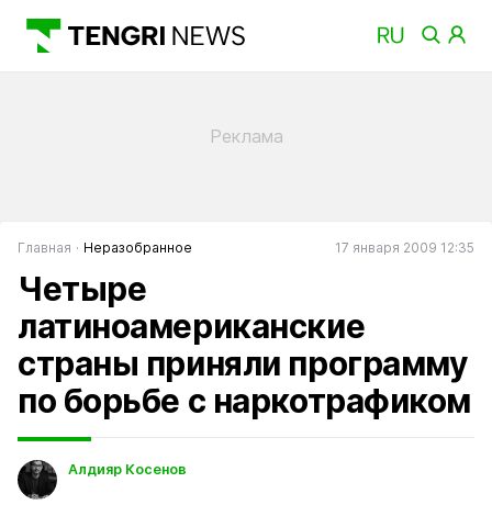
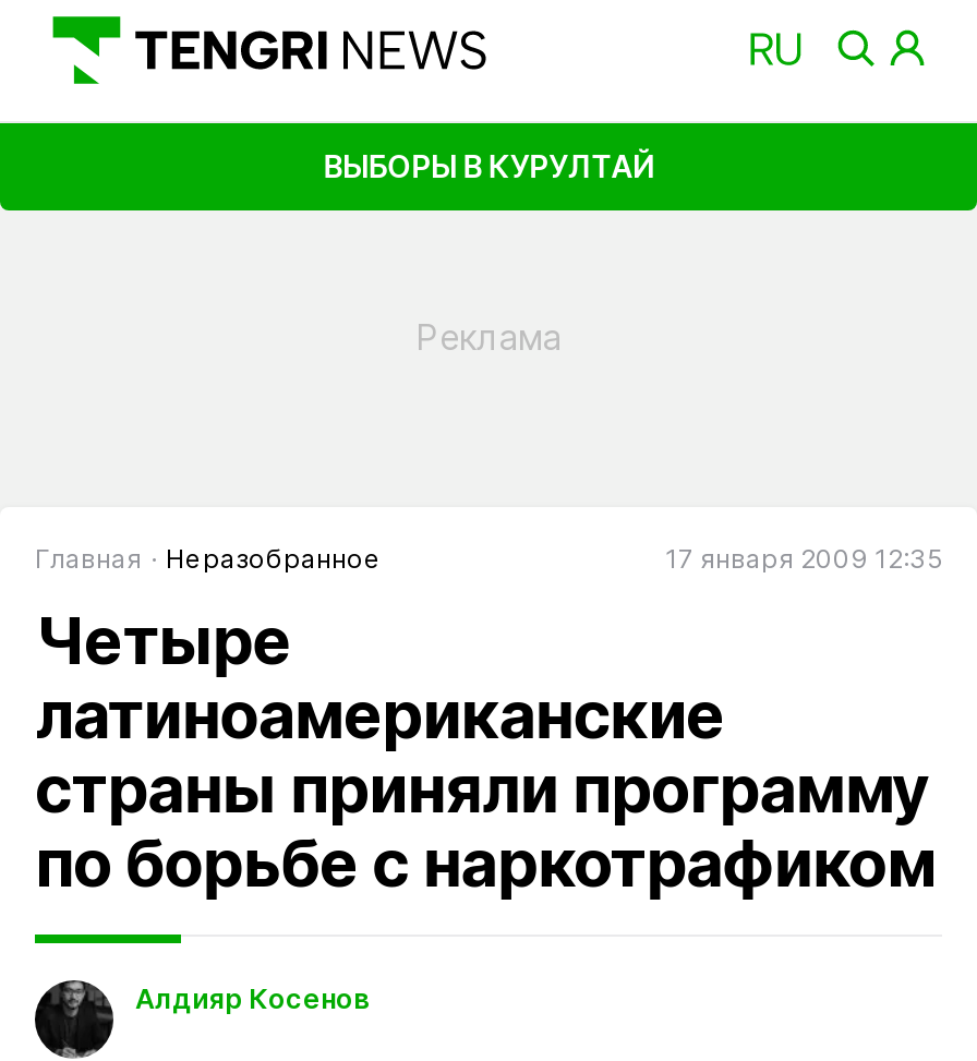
+ ВЫБОРЫ В КУРУЛТАЙ
